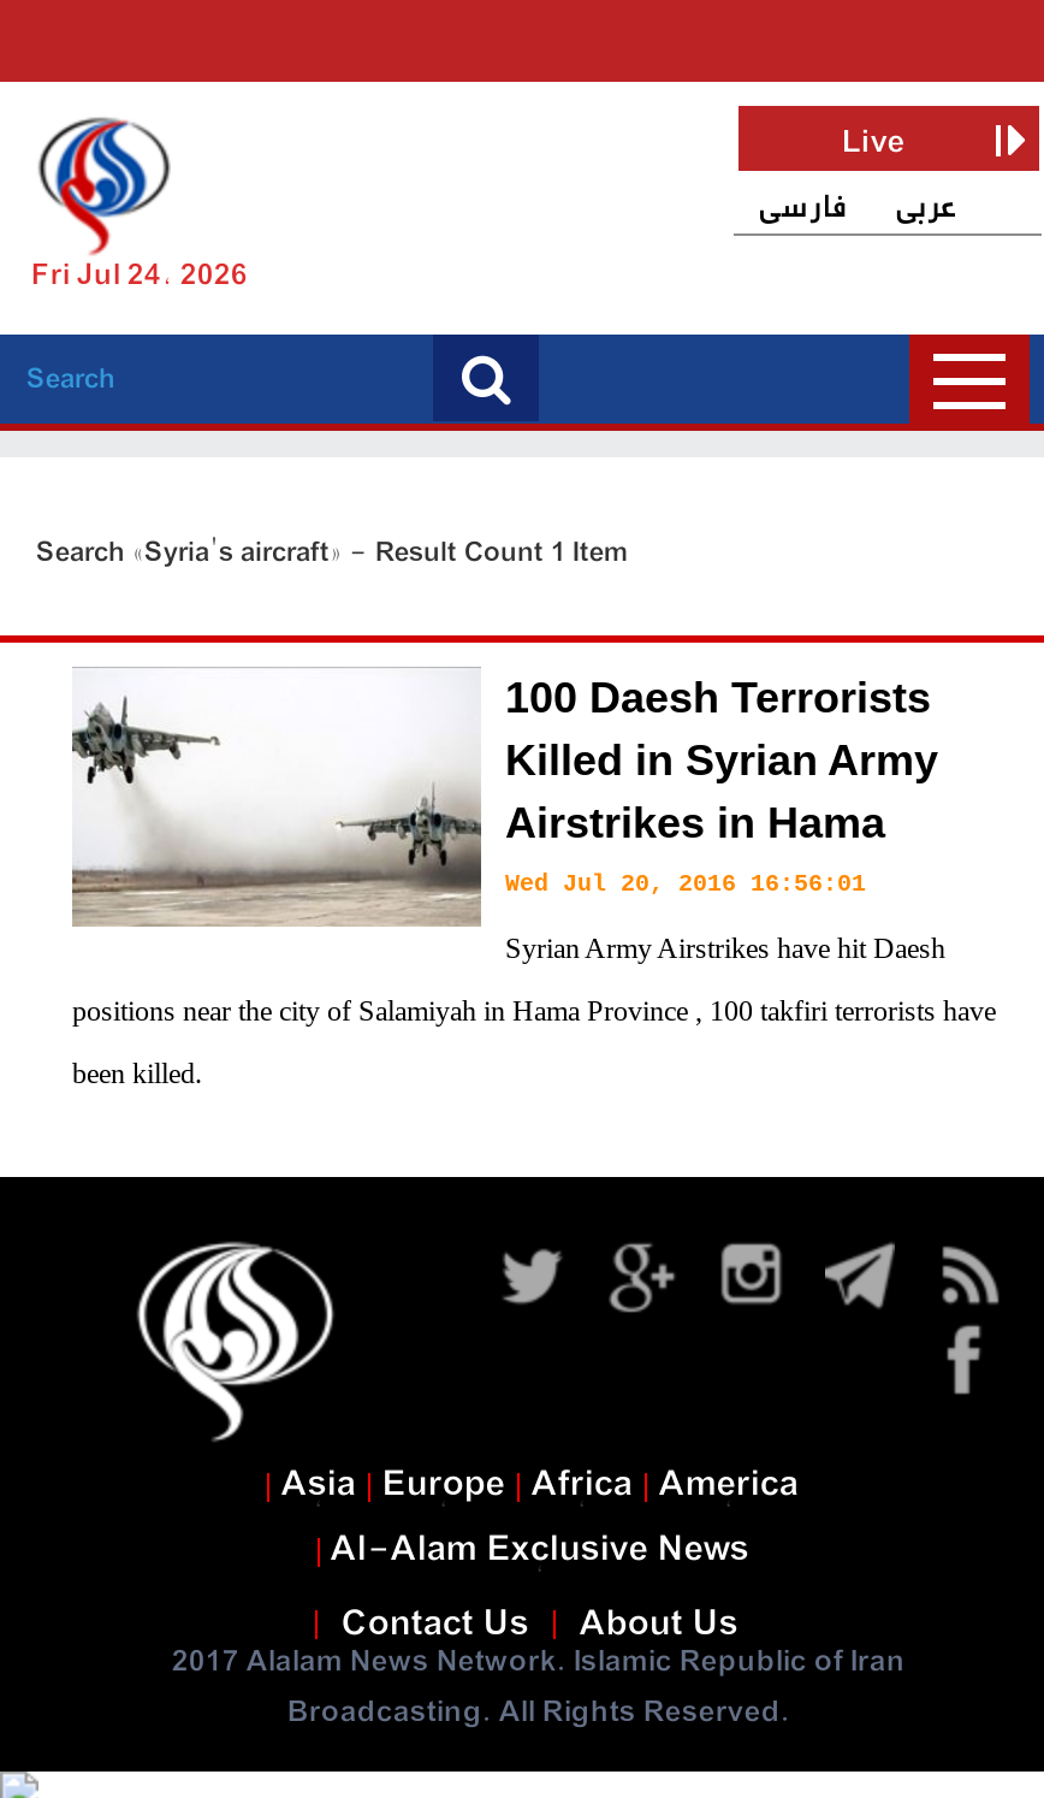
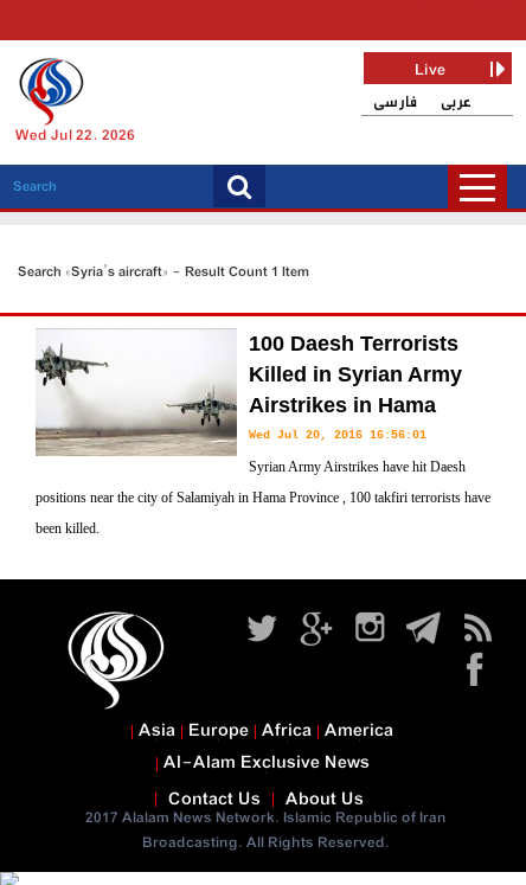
- Fri Jul 24, 2026
+ Wed Jul 22, 2026
